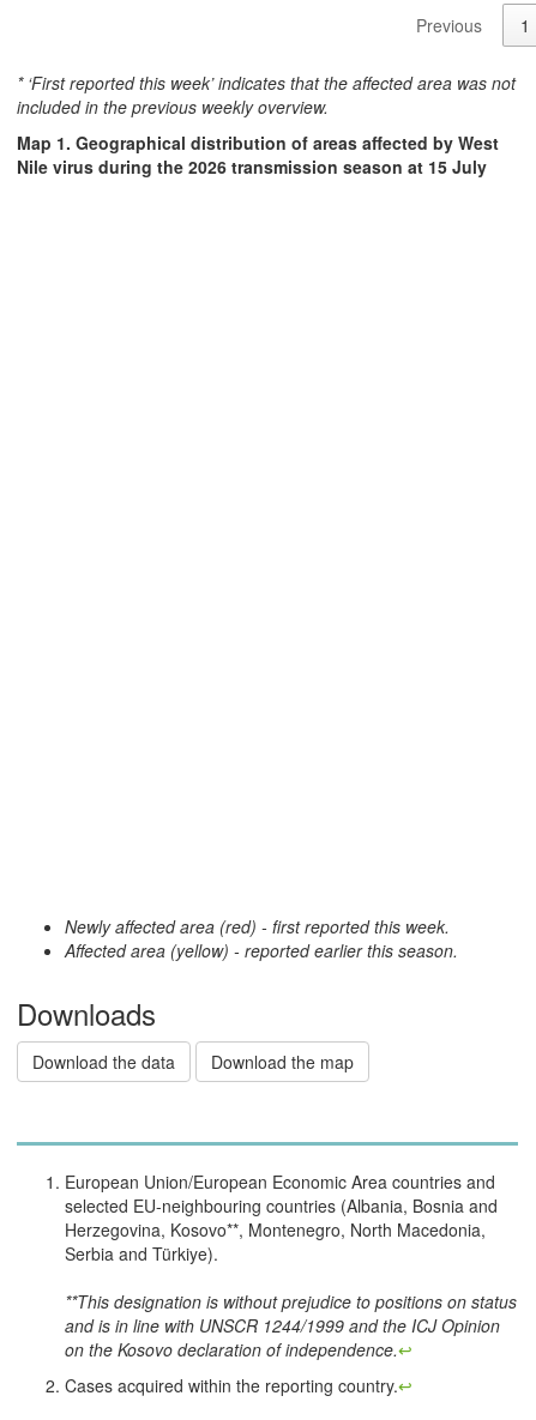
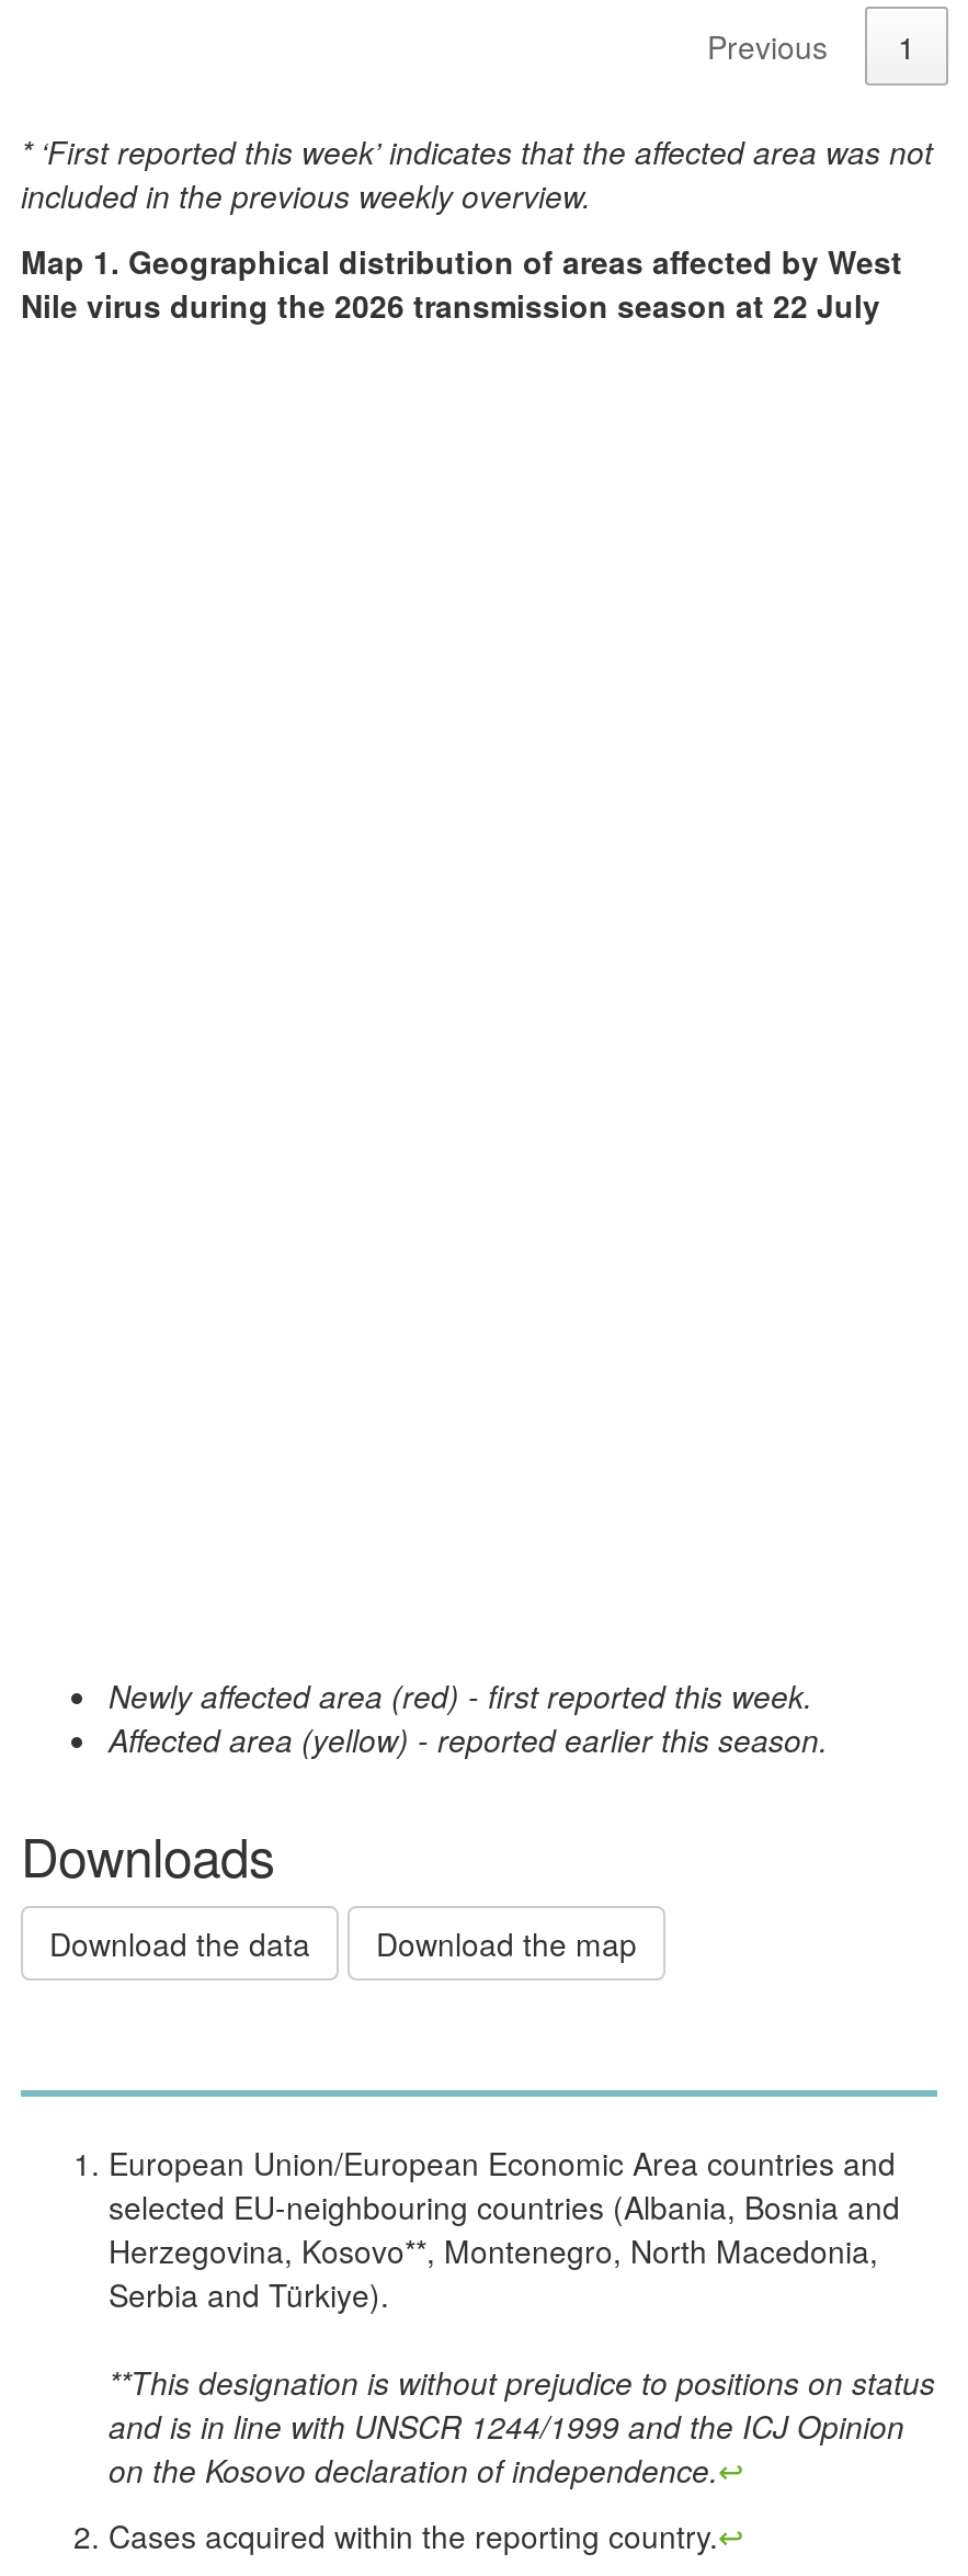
- Nile virus during the 2026 transmission season at 15 July
+ Nile virus during the 2026 transmission season at 22 July
